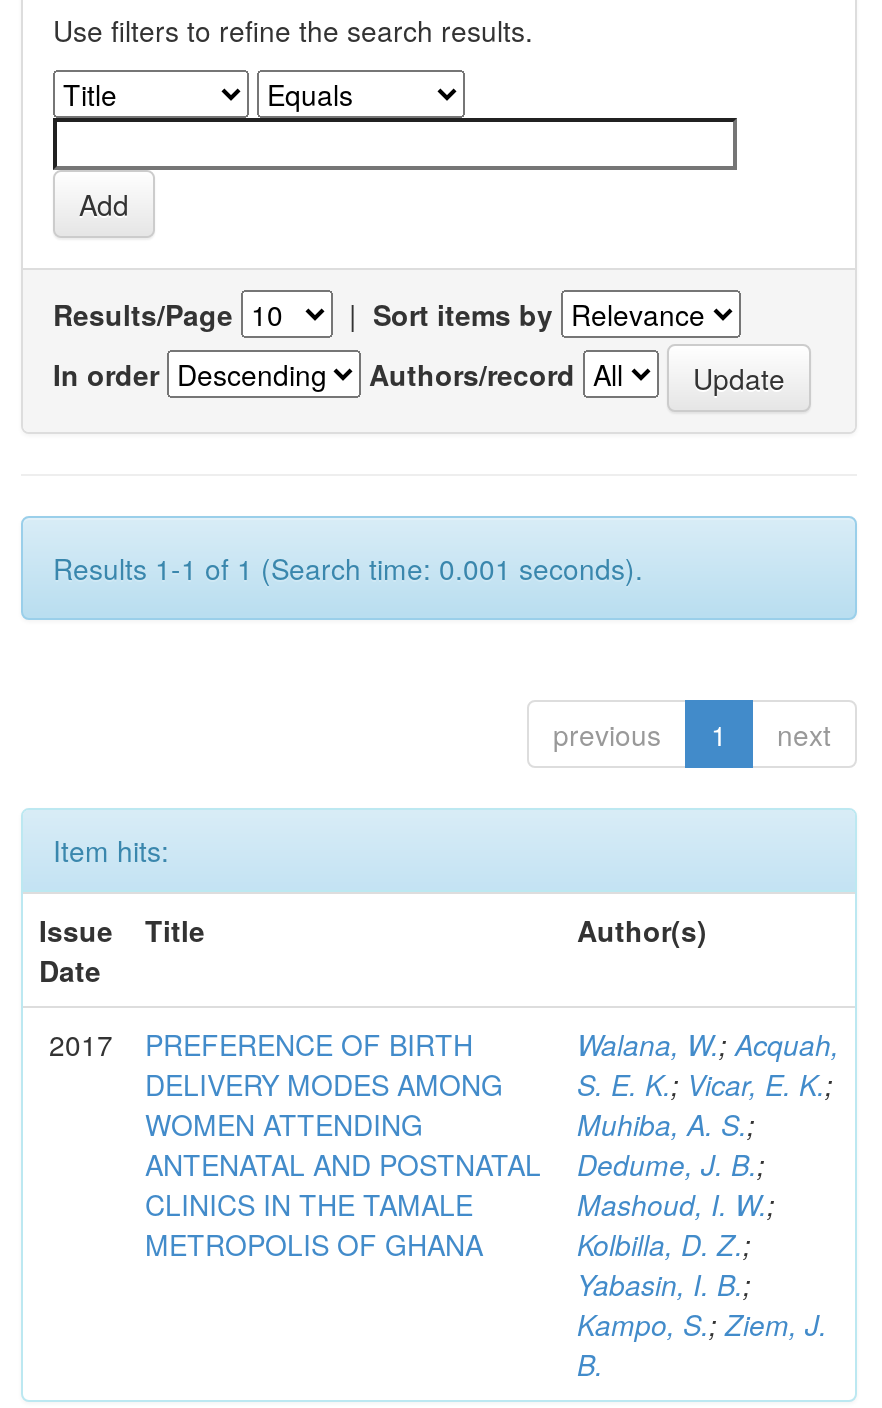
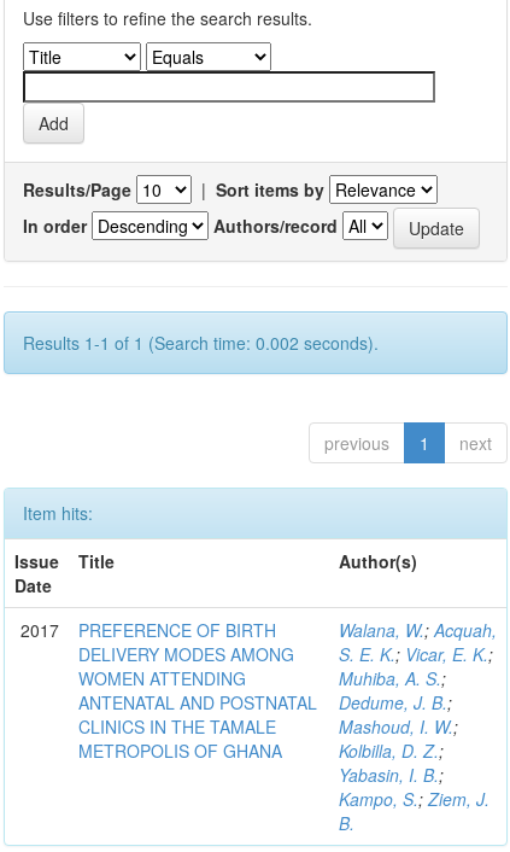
- Results 1-1 of 1 (Search time: 0.001 seconds).
+ Results 1-1 of 1 (Search time: 0.002 seconds).
